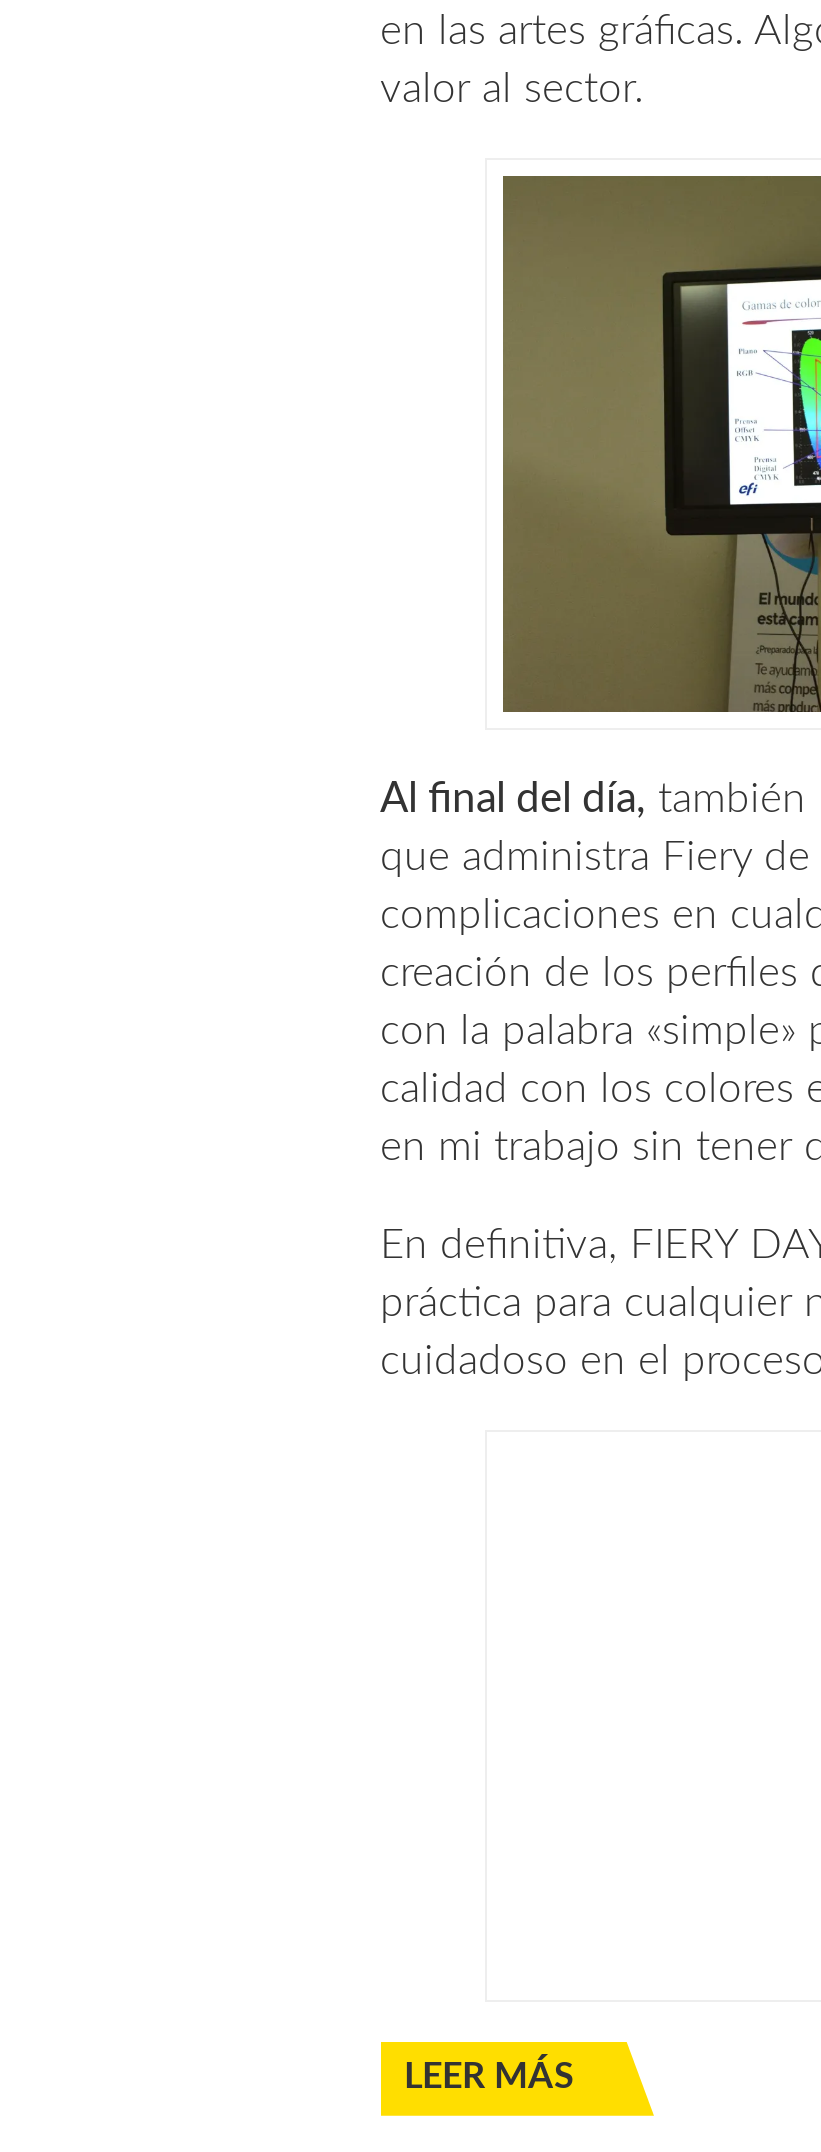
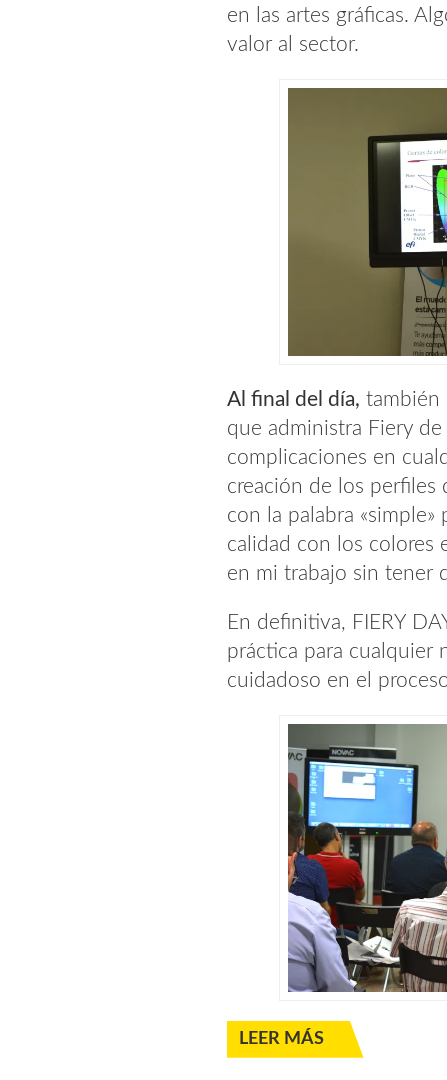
+ [image]
